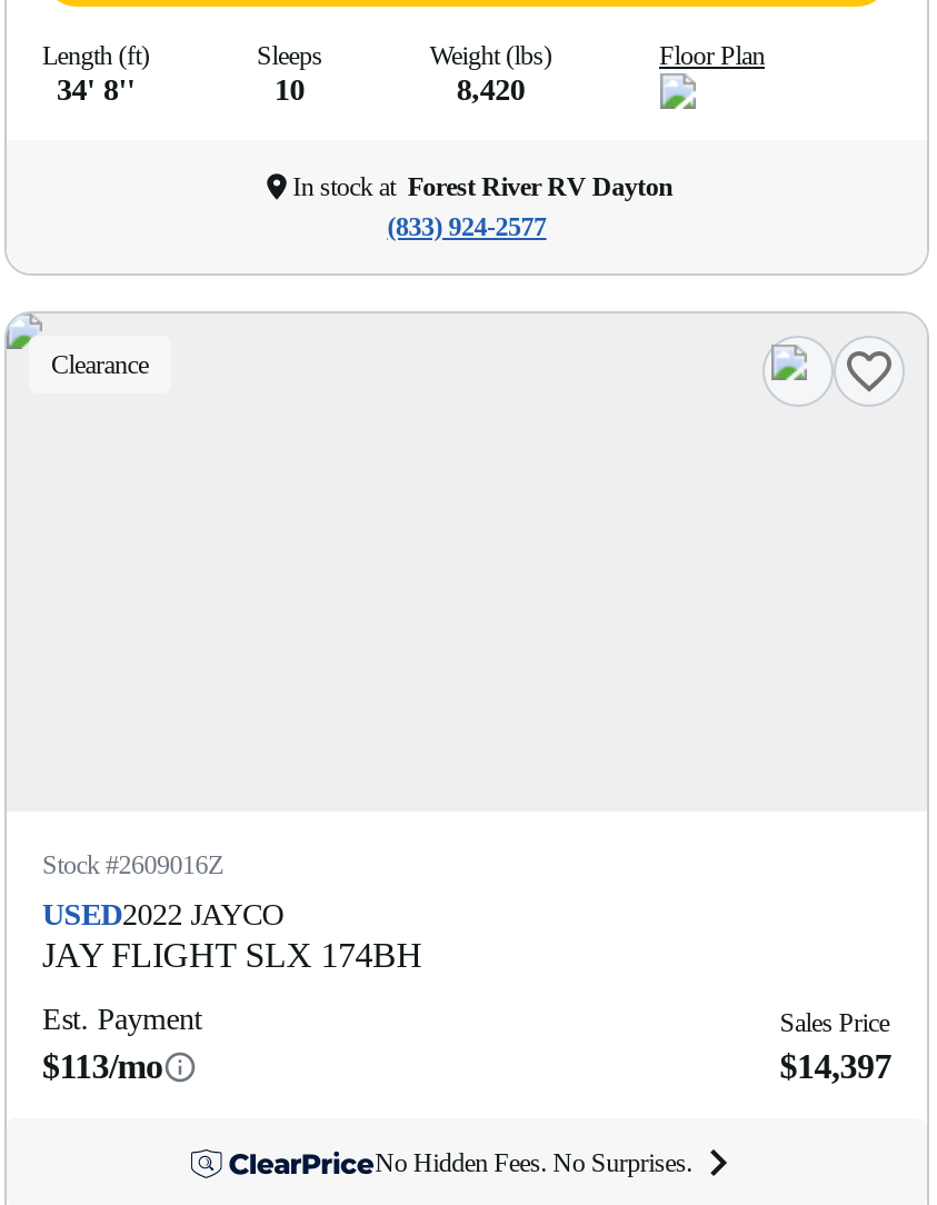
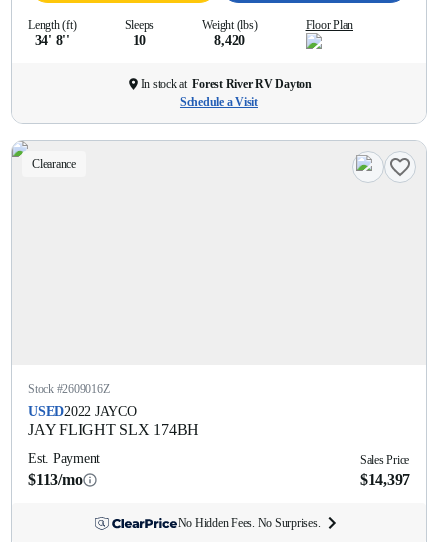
- (833) 924-2577
+ Schedule a Visit
